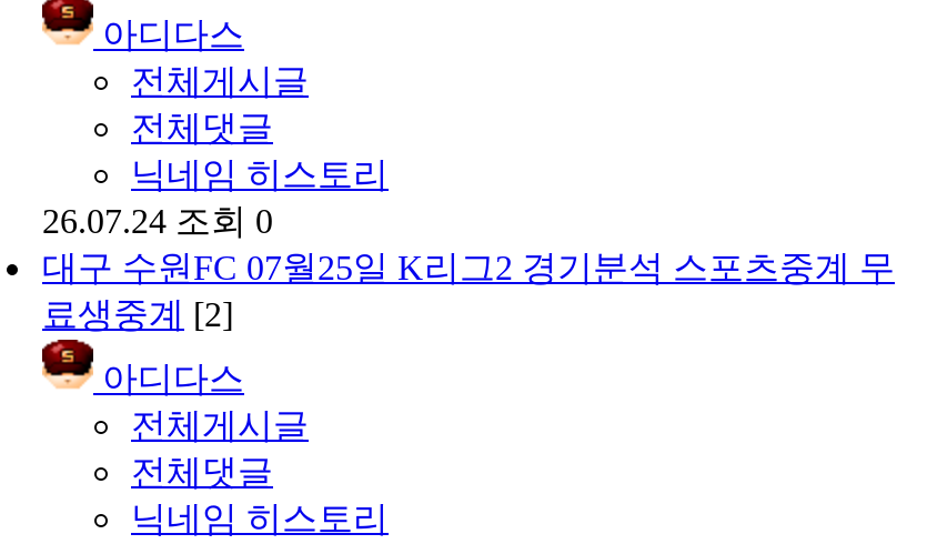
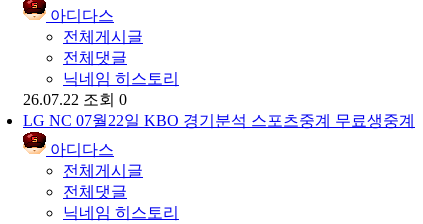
- 26.07.24 조회 0
- 대구 수원FC 07월25일 K리그2 경기분석 스포츠중계 무
- 료생중계 [2]
+ 26.07.22 조회 0
+ LG NC 07월22일 KBO 경기분석 스포츠중계 무료생중계
